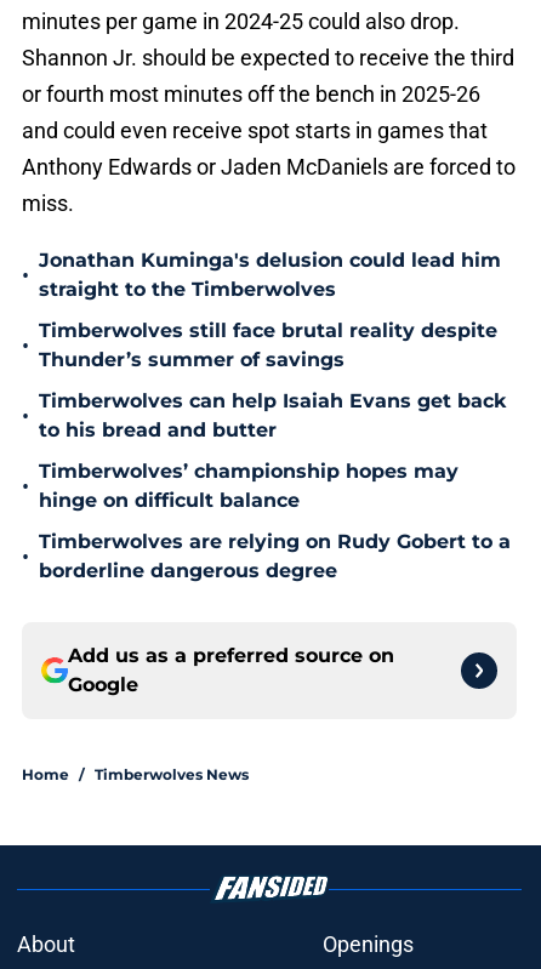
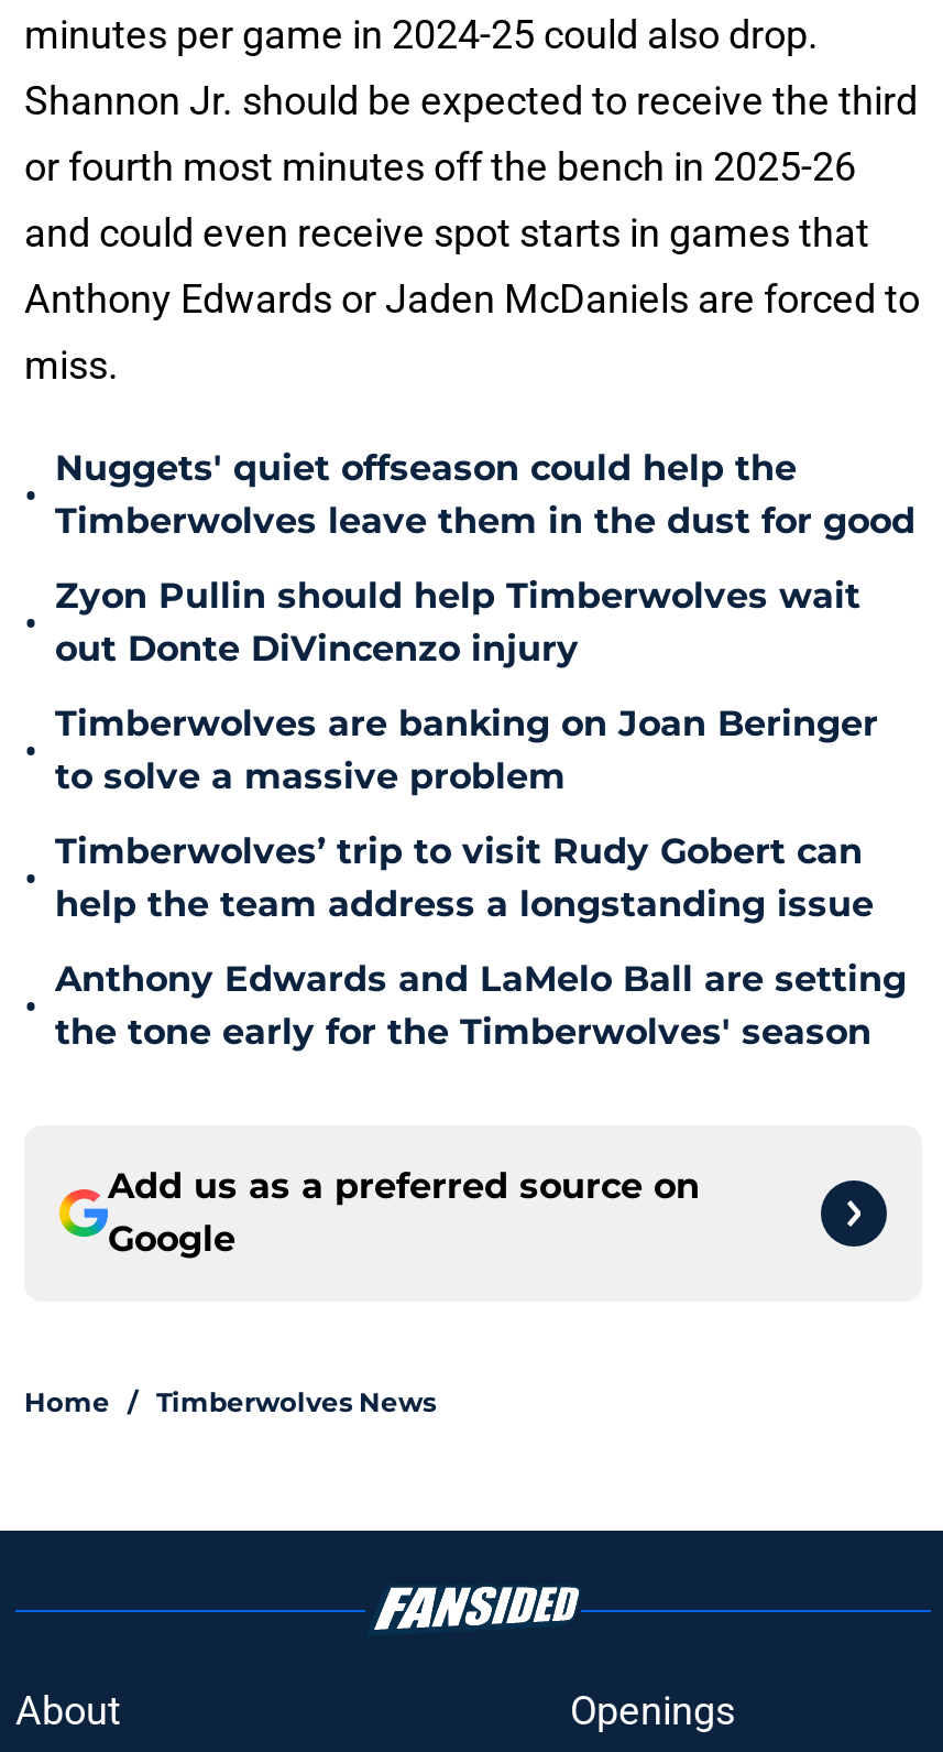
- Jonathan Kuminga's delusion could lead him
- straight to the Timberwolves
+ Nuggets' quiet offseason could help the
+ Timberwolves leave them in the dust for good

- Timberwolves still face brutal reality despite
- Thunder’s summer of savings
+ Zyon Pullin should help Timberwolves wait
+ out Donte DiVincenzo injury

- Timberwolves can help Isaiah Evans get back
- to his bread and butter
+ Timberwolves are banking on Joan Beringer
+ to solve a massive problem

- Timberwolves’ championship hopes may
- hinge on difficult balance
+ Timberwolves’ trip to visit Rudy Gobert can
+ help the team address a longstanding issue

- Timberwolves are relying on Rudy Gobert to a
- borderline dangerous degree
+ Anthony Edwards and LaMelo Ball are setting
+ the tone early for the Timberwolves' season
